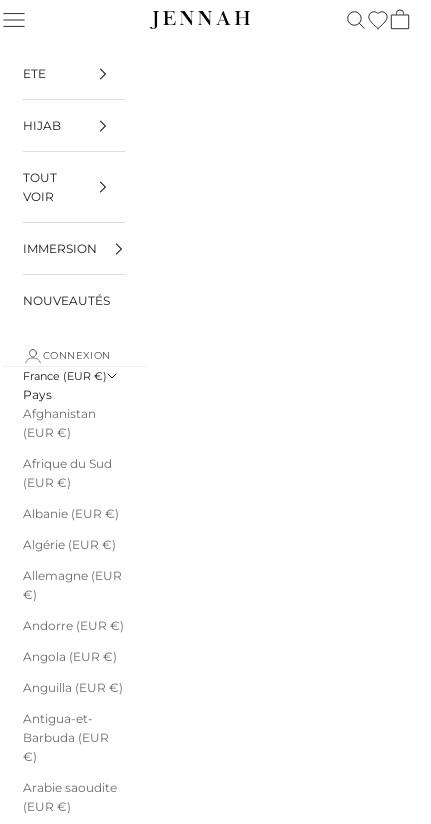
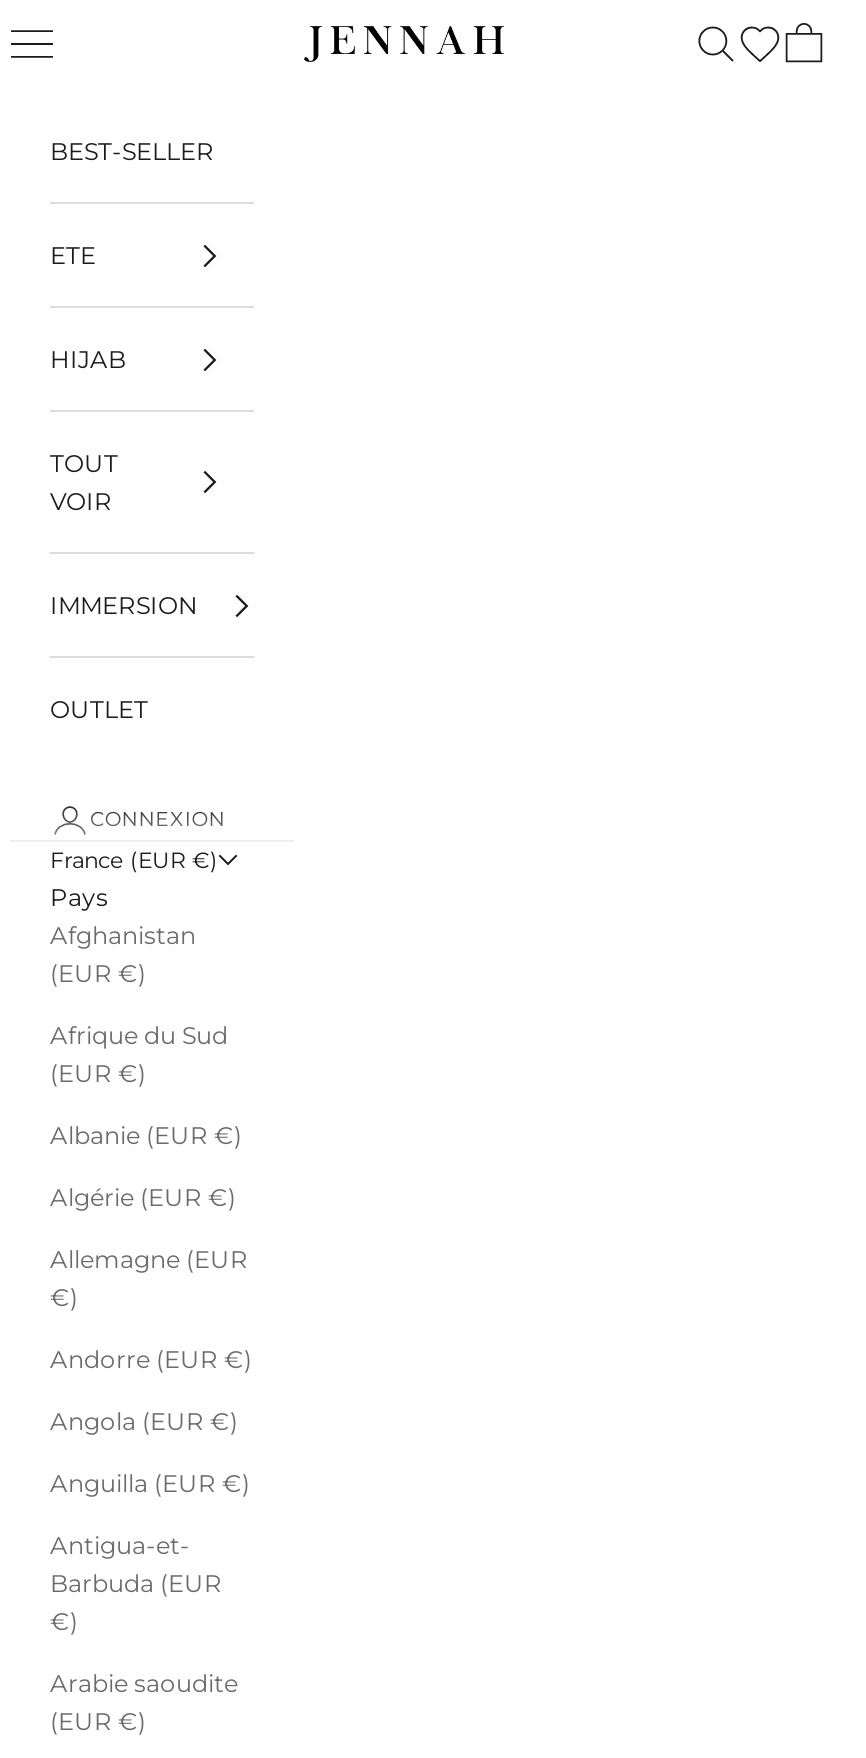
+ BEST-SELLER

- NOUVEAUTÉS
+ OUTLET
